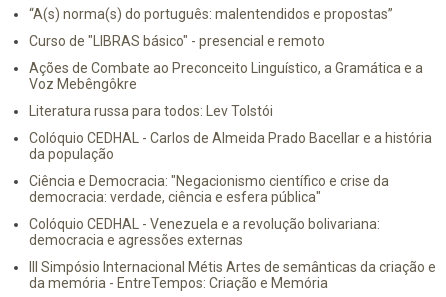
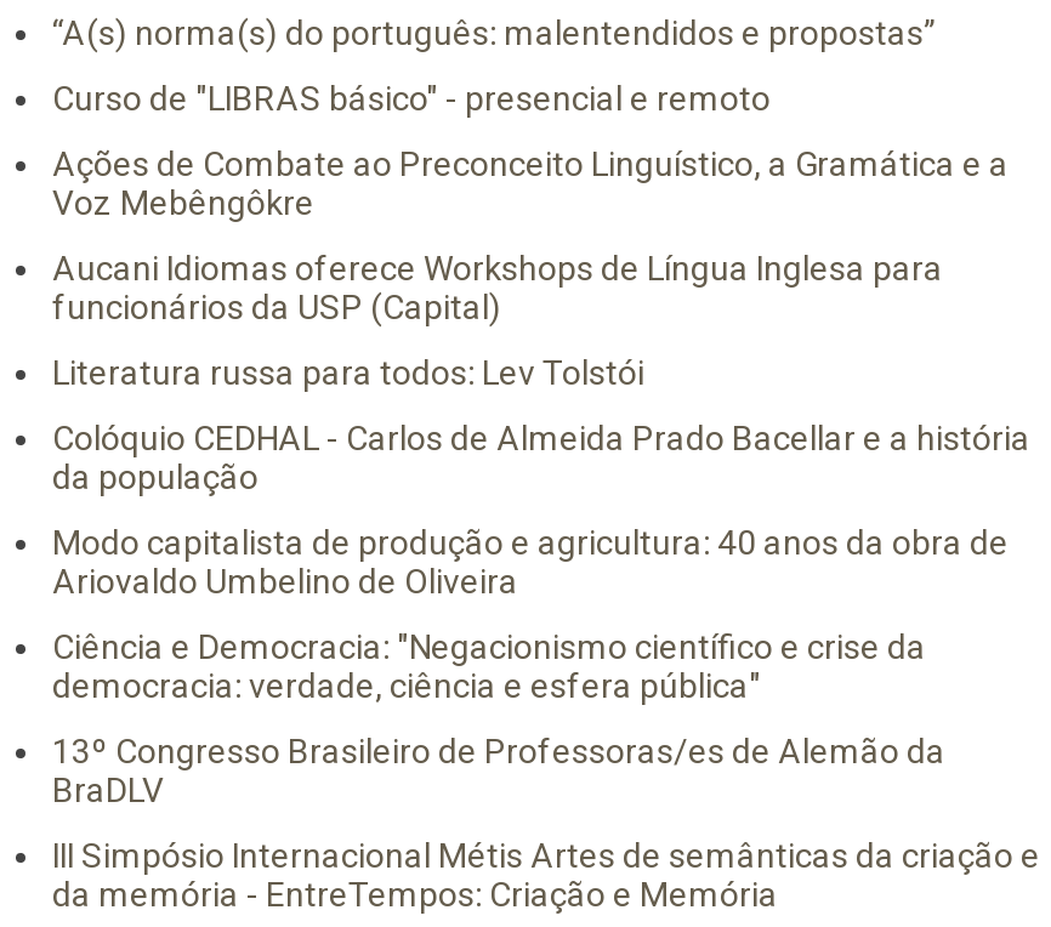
+ Aucani Idiomas oferece Workshops de Língua Inglesa para
+ funcionários da USP (Capital)

+ Modo capitalista de produção e agricultura: 40 anos da obra de
+ Ariovaldo Umbelino de Oliveira

- Colóquio CEDHAL - Venezuela e a revolução bolivariana:
- democracia e agressões externas
+ 13º Congresso Brasileiro de Professoras/es de Alemão da
+ BraDLV
